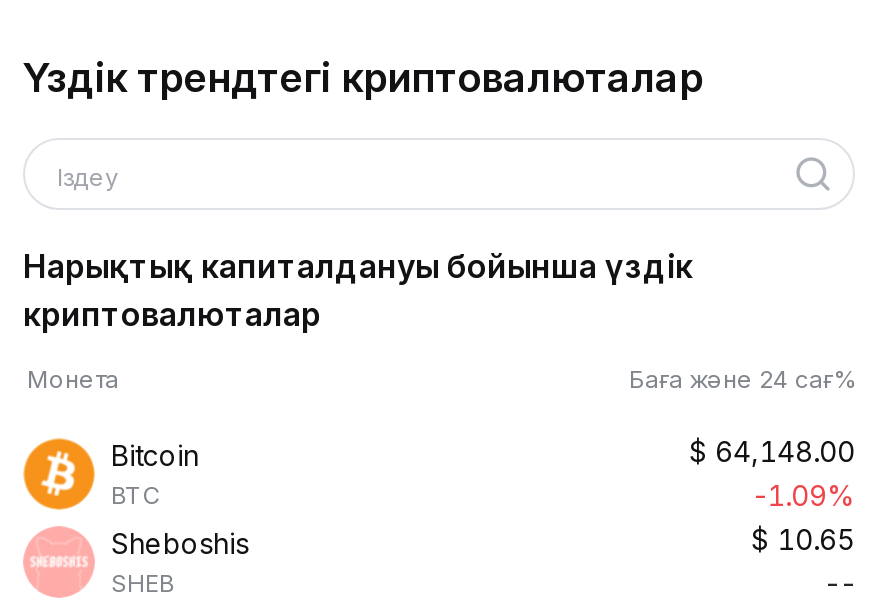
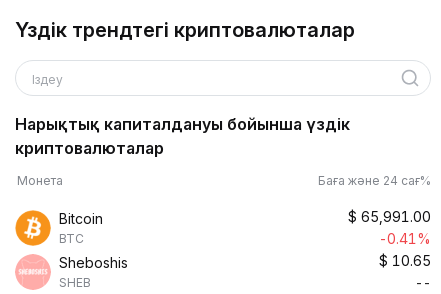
- $ 64,148.00
+ $ 65,991.00

- -1.09%
+ -0.41%
